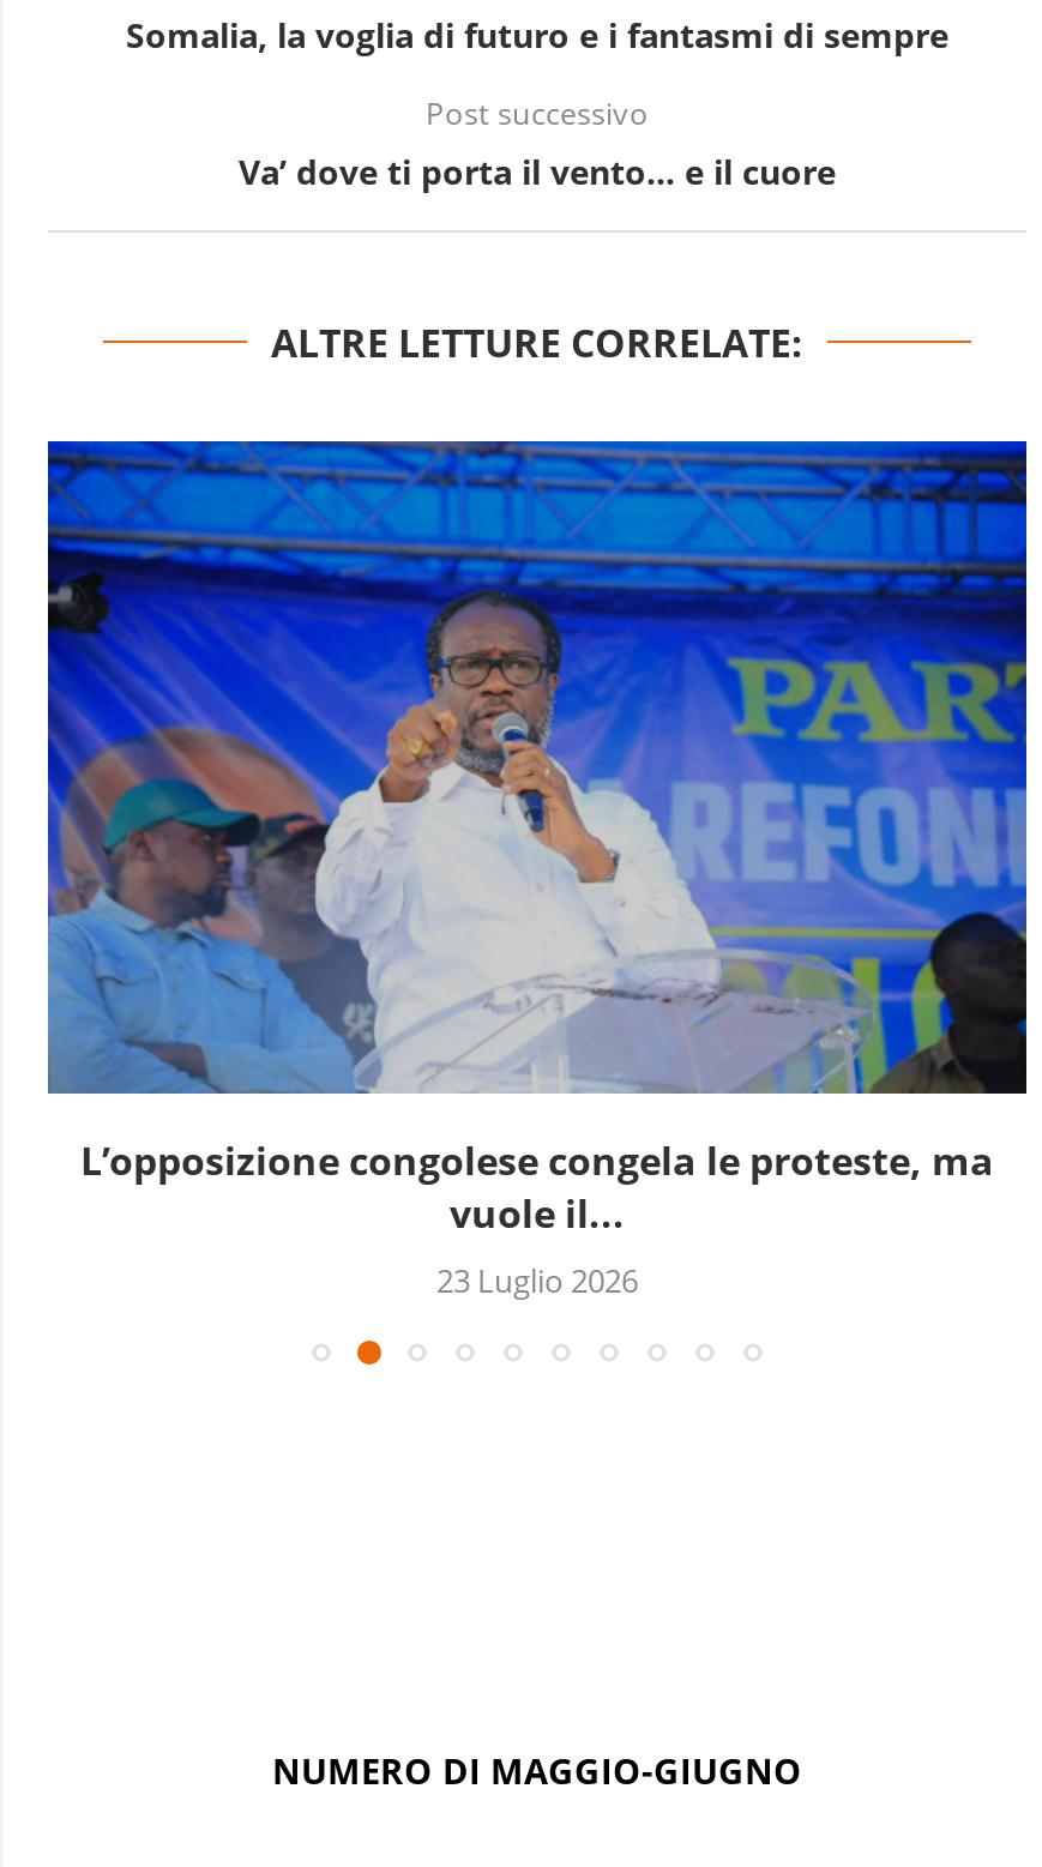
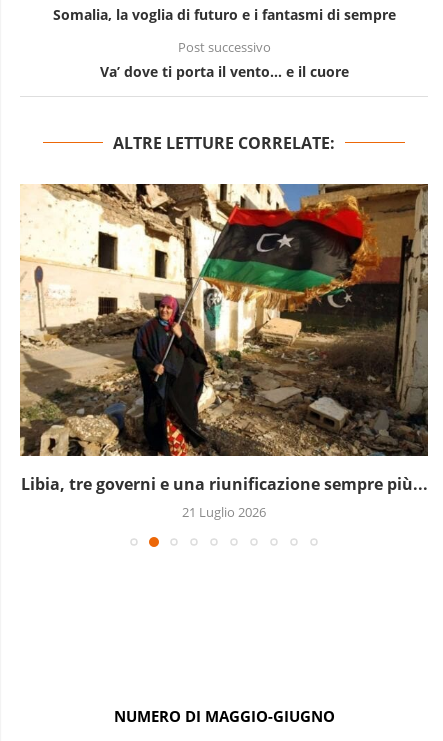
- [image]
- L’opposizione congolese congela le proteste, ma
- vuole il...
- 23 Luglio 2026
+ [image]
+ Libia, tre governi e una riunificazione sempre più...
+ 21 Luglio 2026
